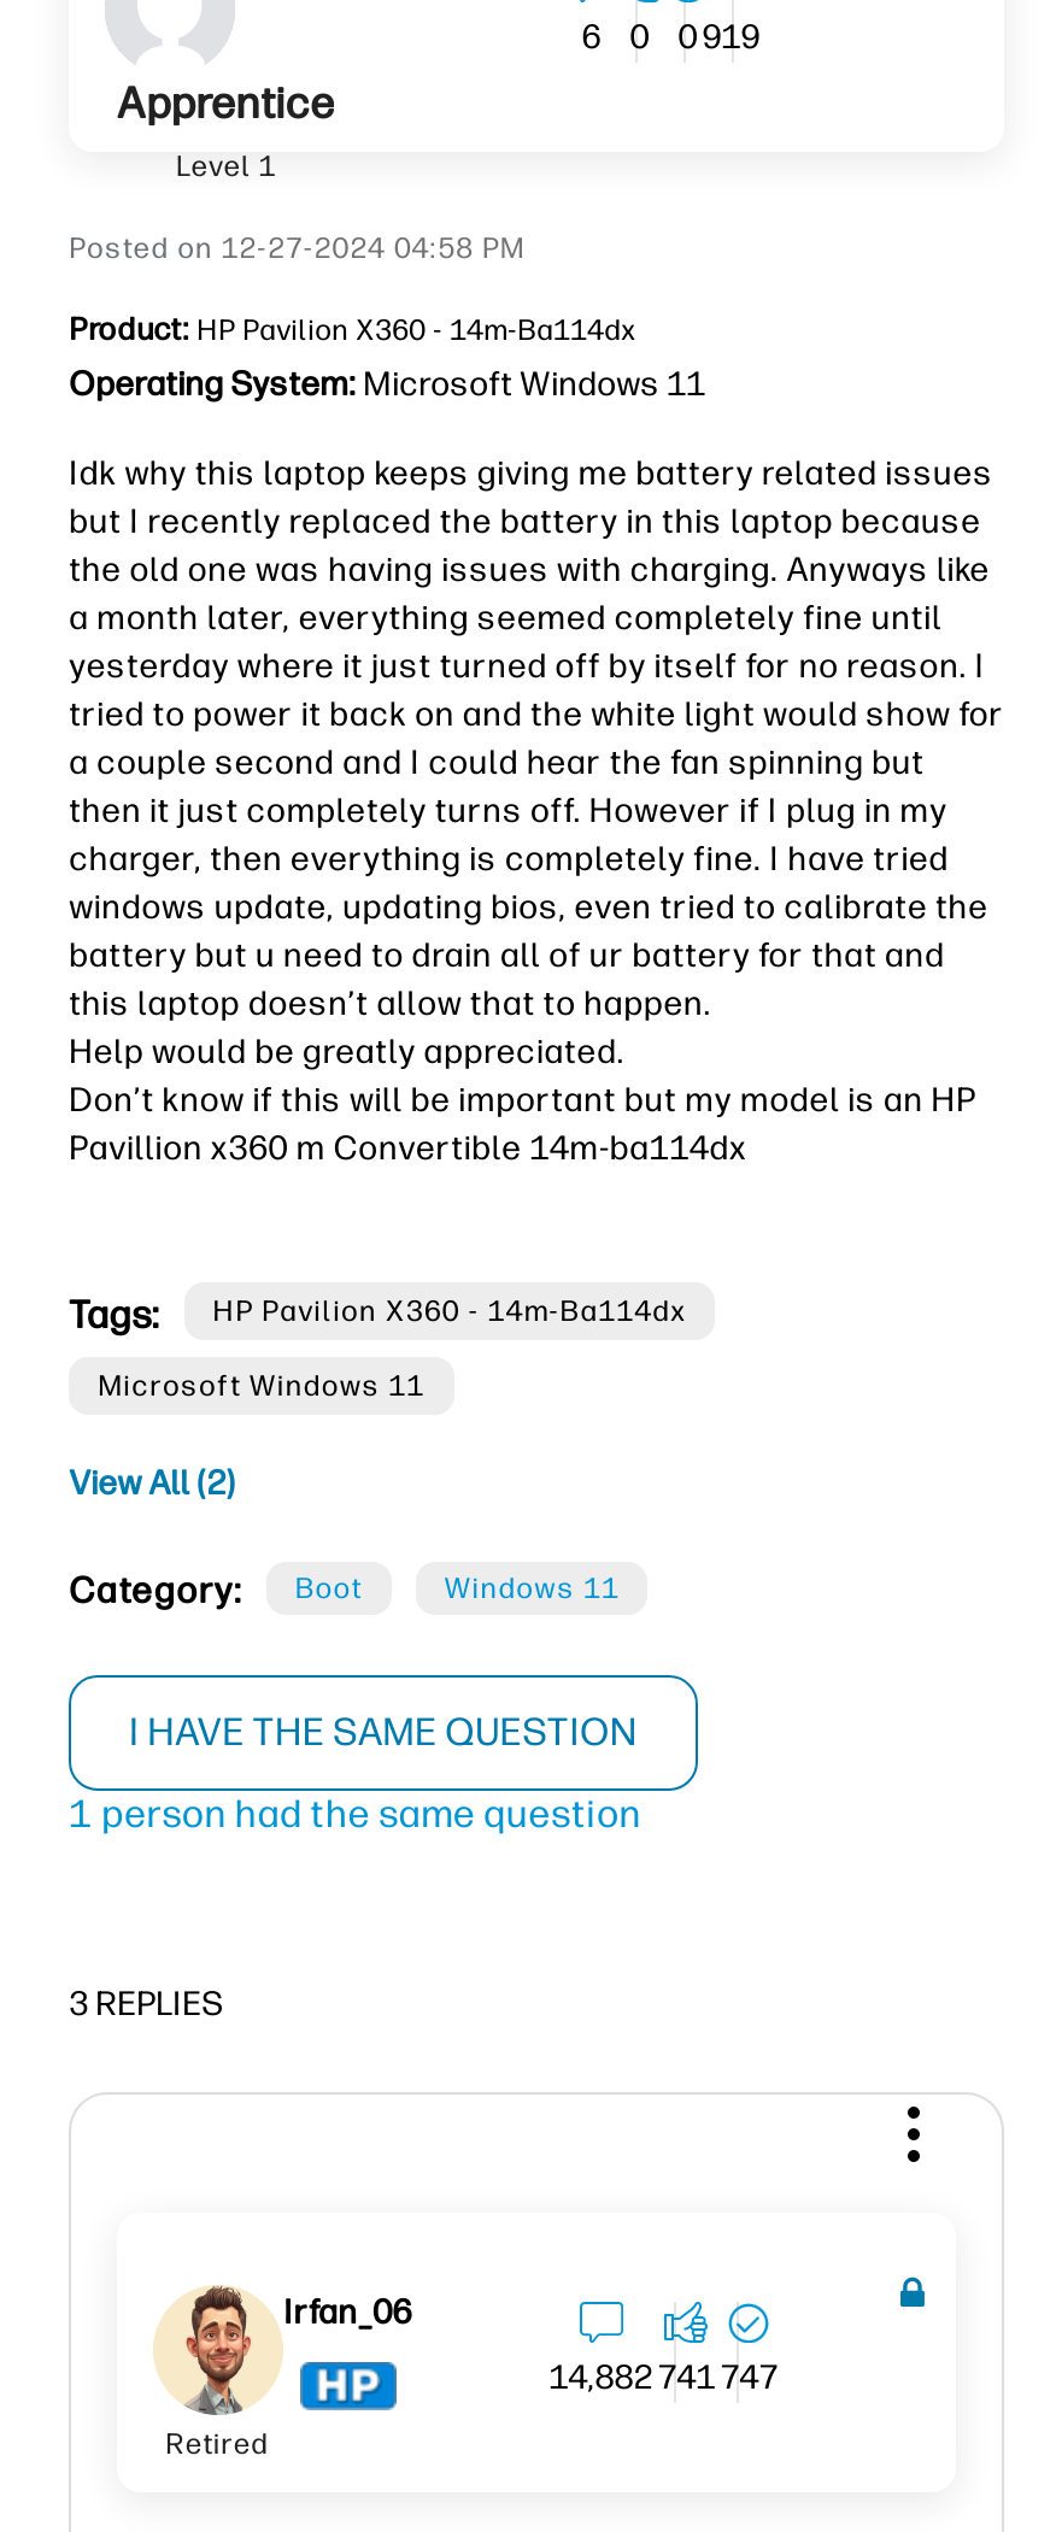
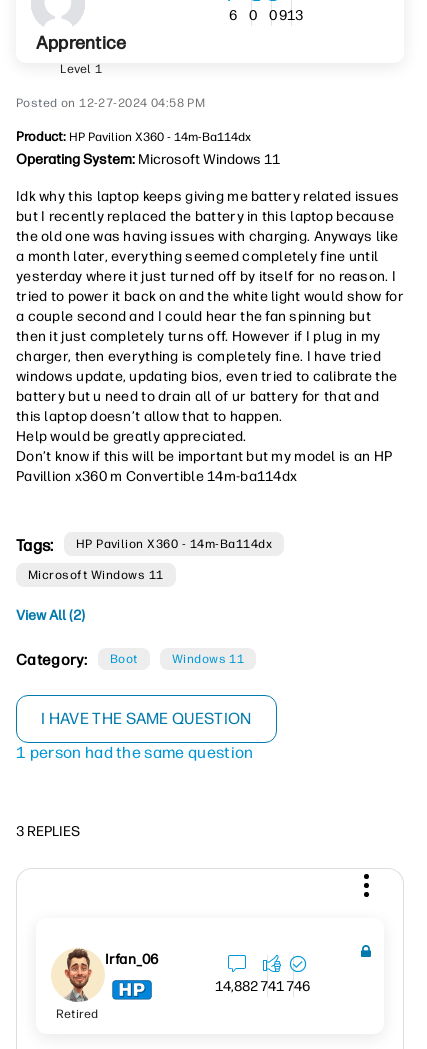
- 6 0 0 919
+ 6 0 0 913

- 14,882 741 747
+ 14,882 741 746
